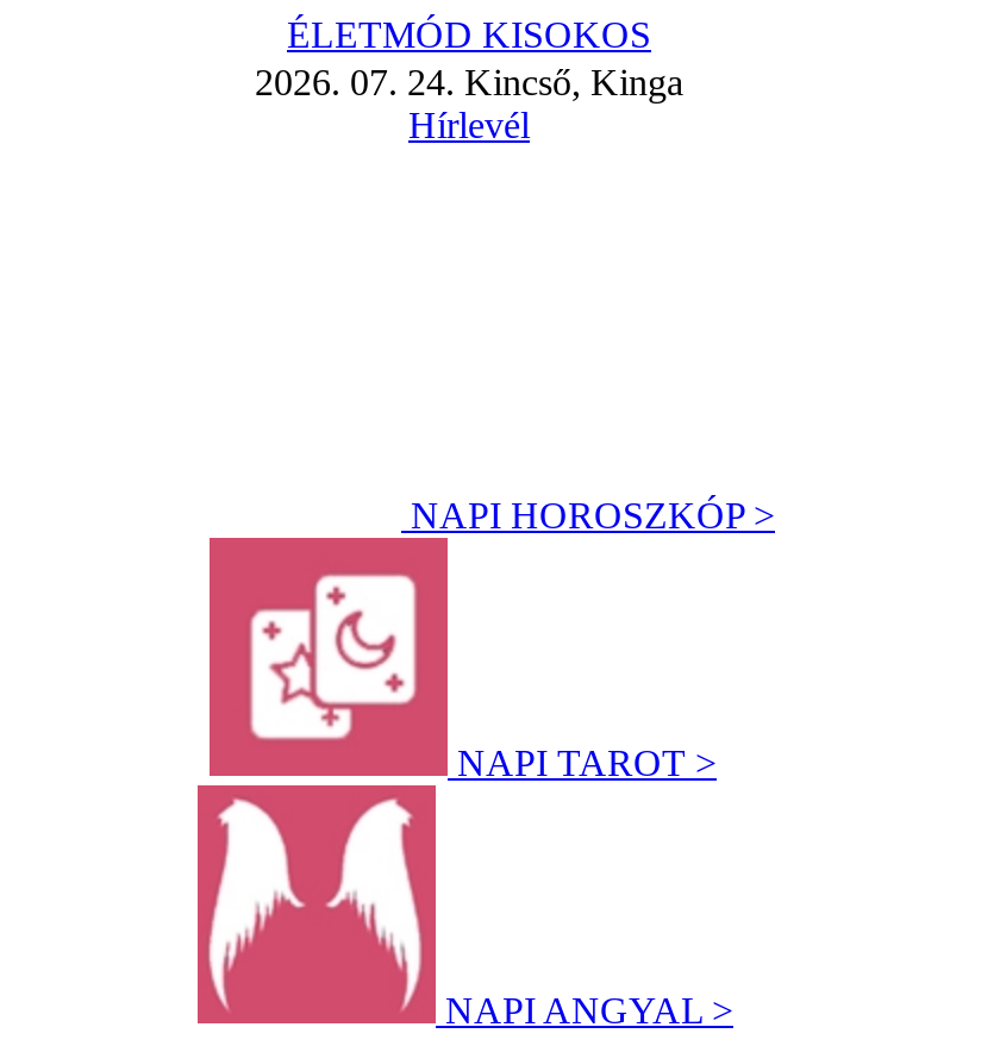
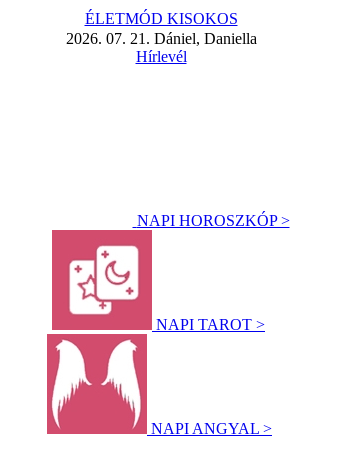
- 2026. 07. 24. Kincső, Kinga
+ 2026. 07. 21. Dániel, Daniella
